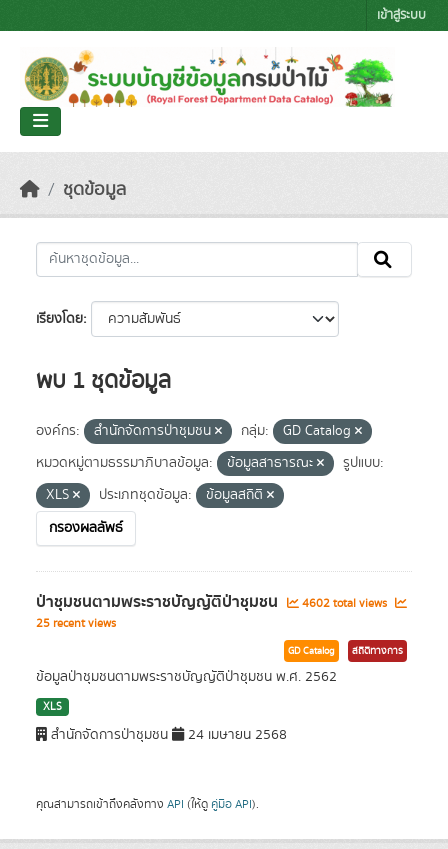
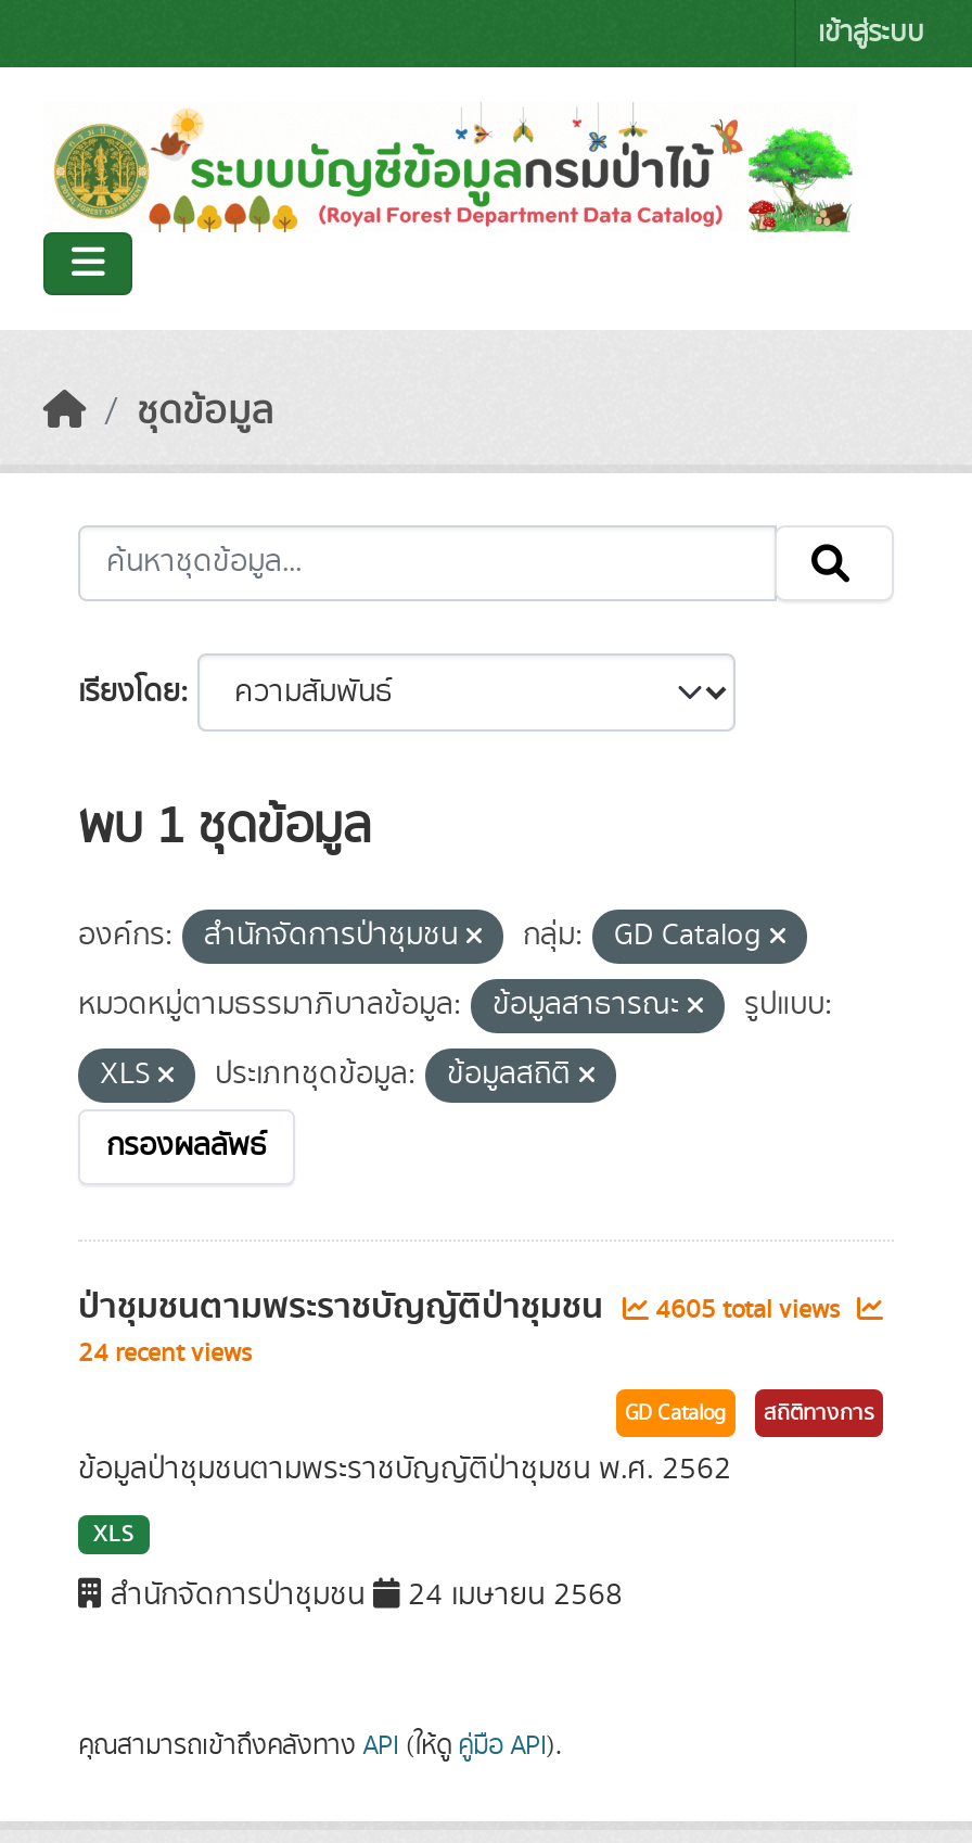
- ป่าชุมชนตามพระราชบัญญัติป่าชุมชน 4602 total views
+ ป่าชุมชนตามพระราชบัญญัติป่าชุมชน 4605 total views

- 25 recent views
+ 24 recent views
